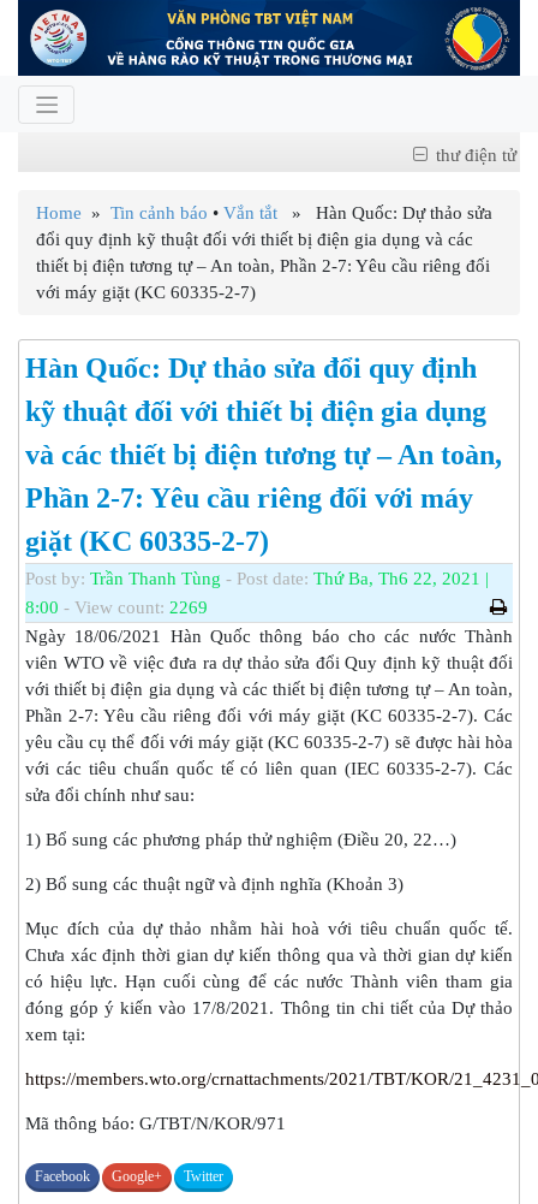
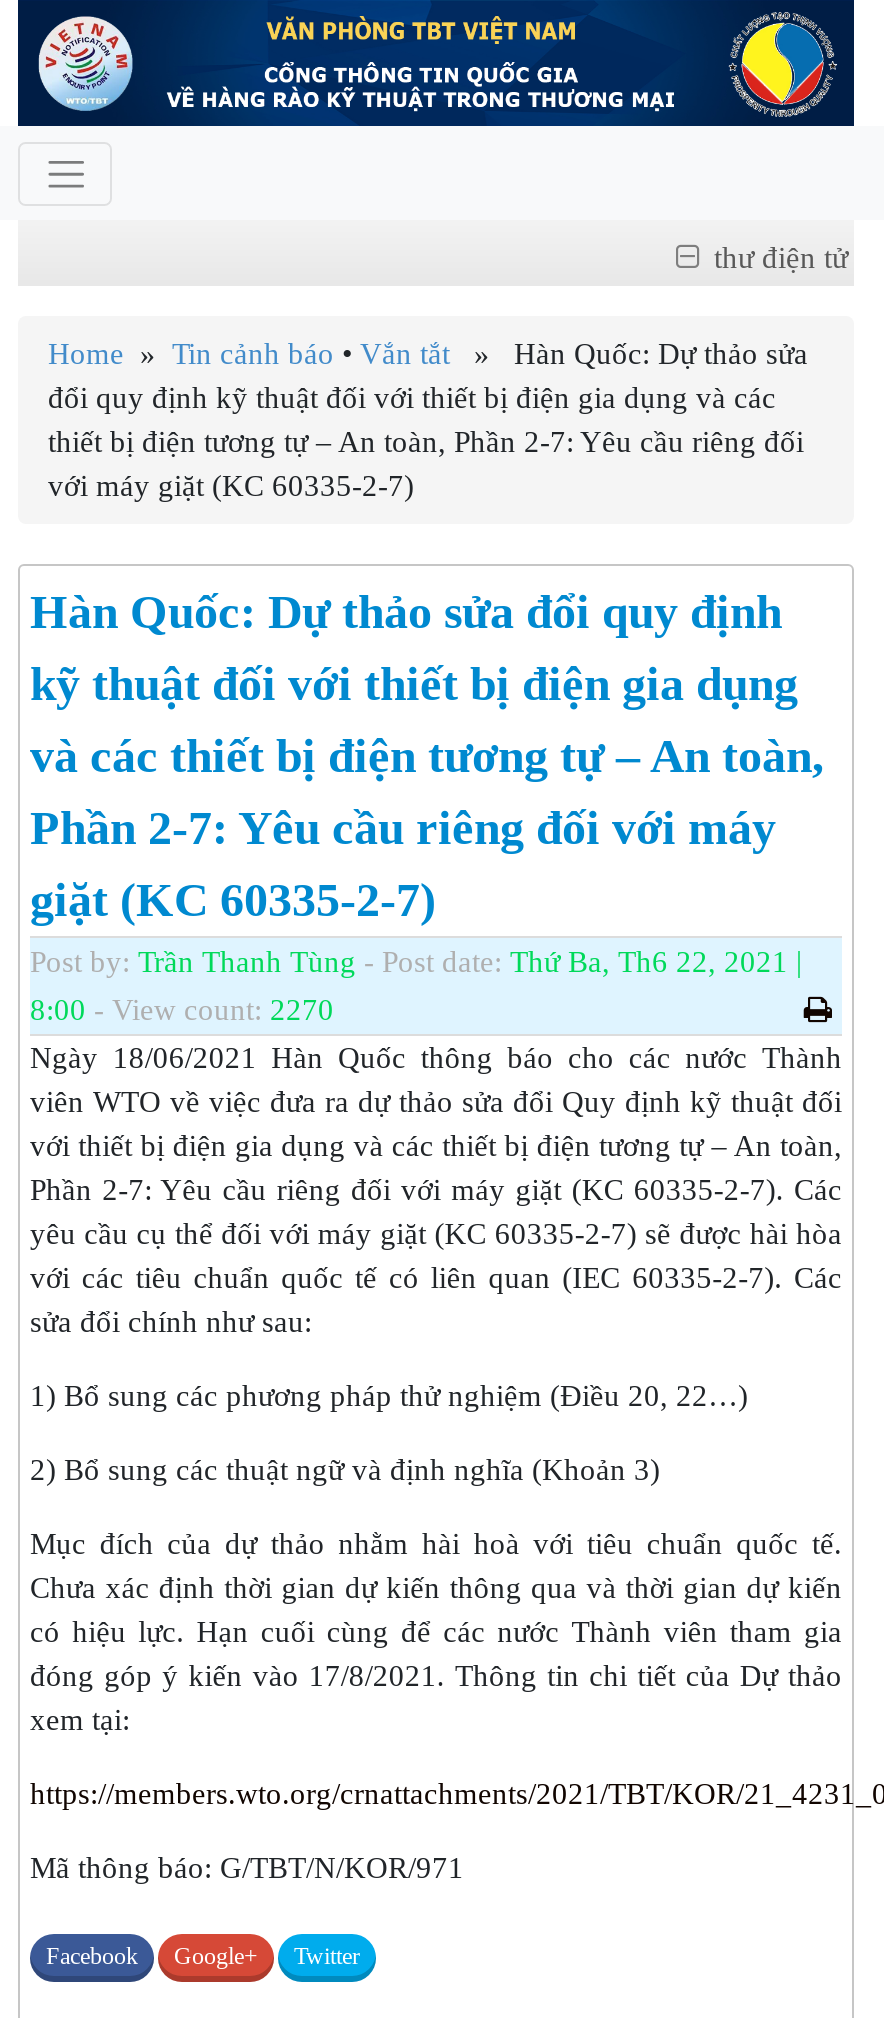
- 8:00 - View count: 2269
+ 8:00 - View count: 2270
